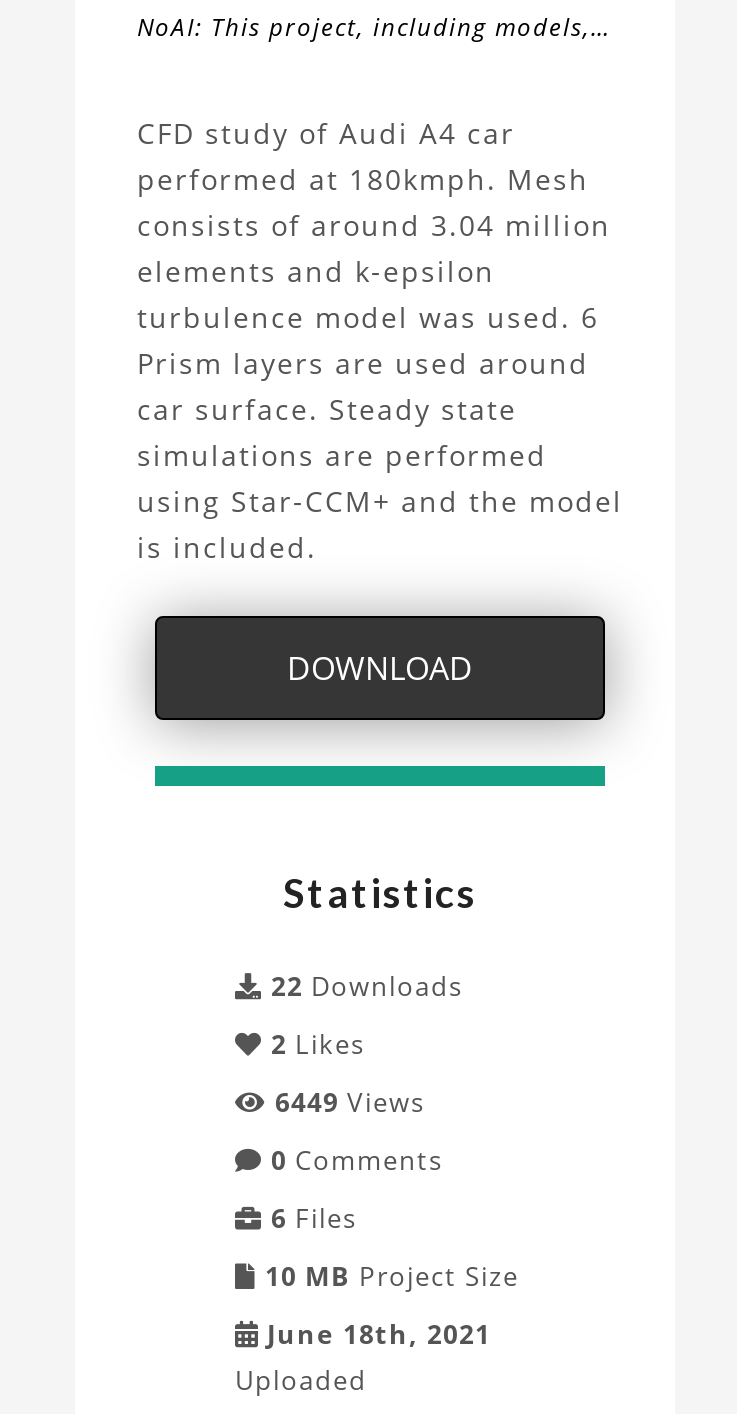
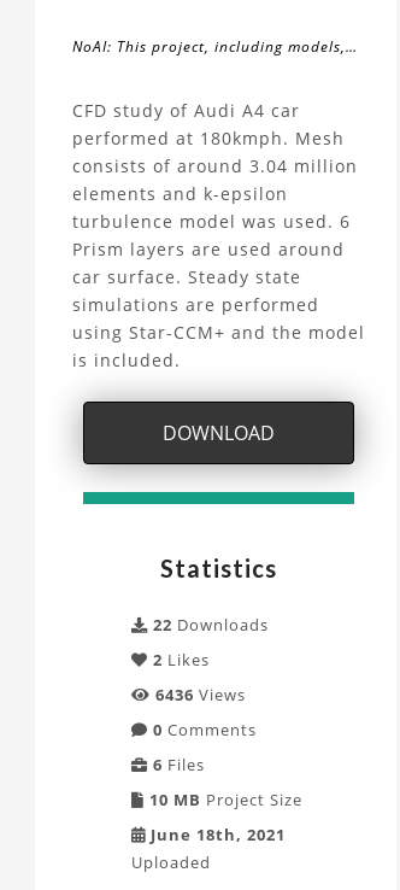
- 6449 Views
+ 6436 Views
